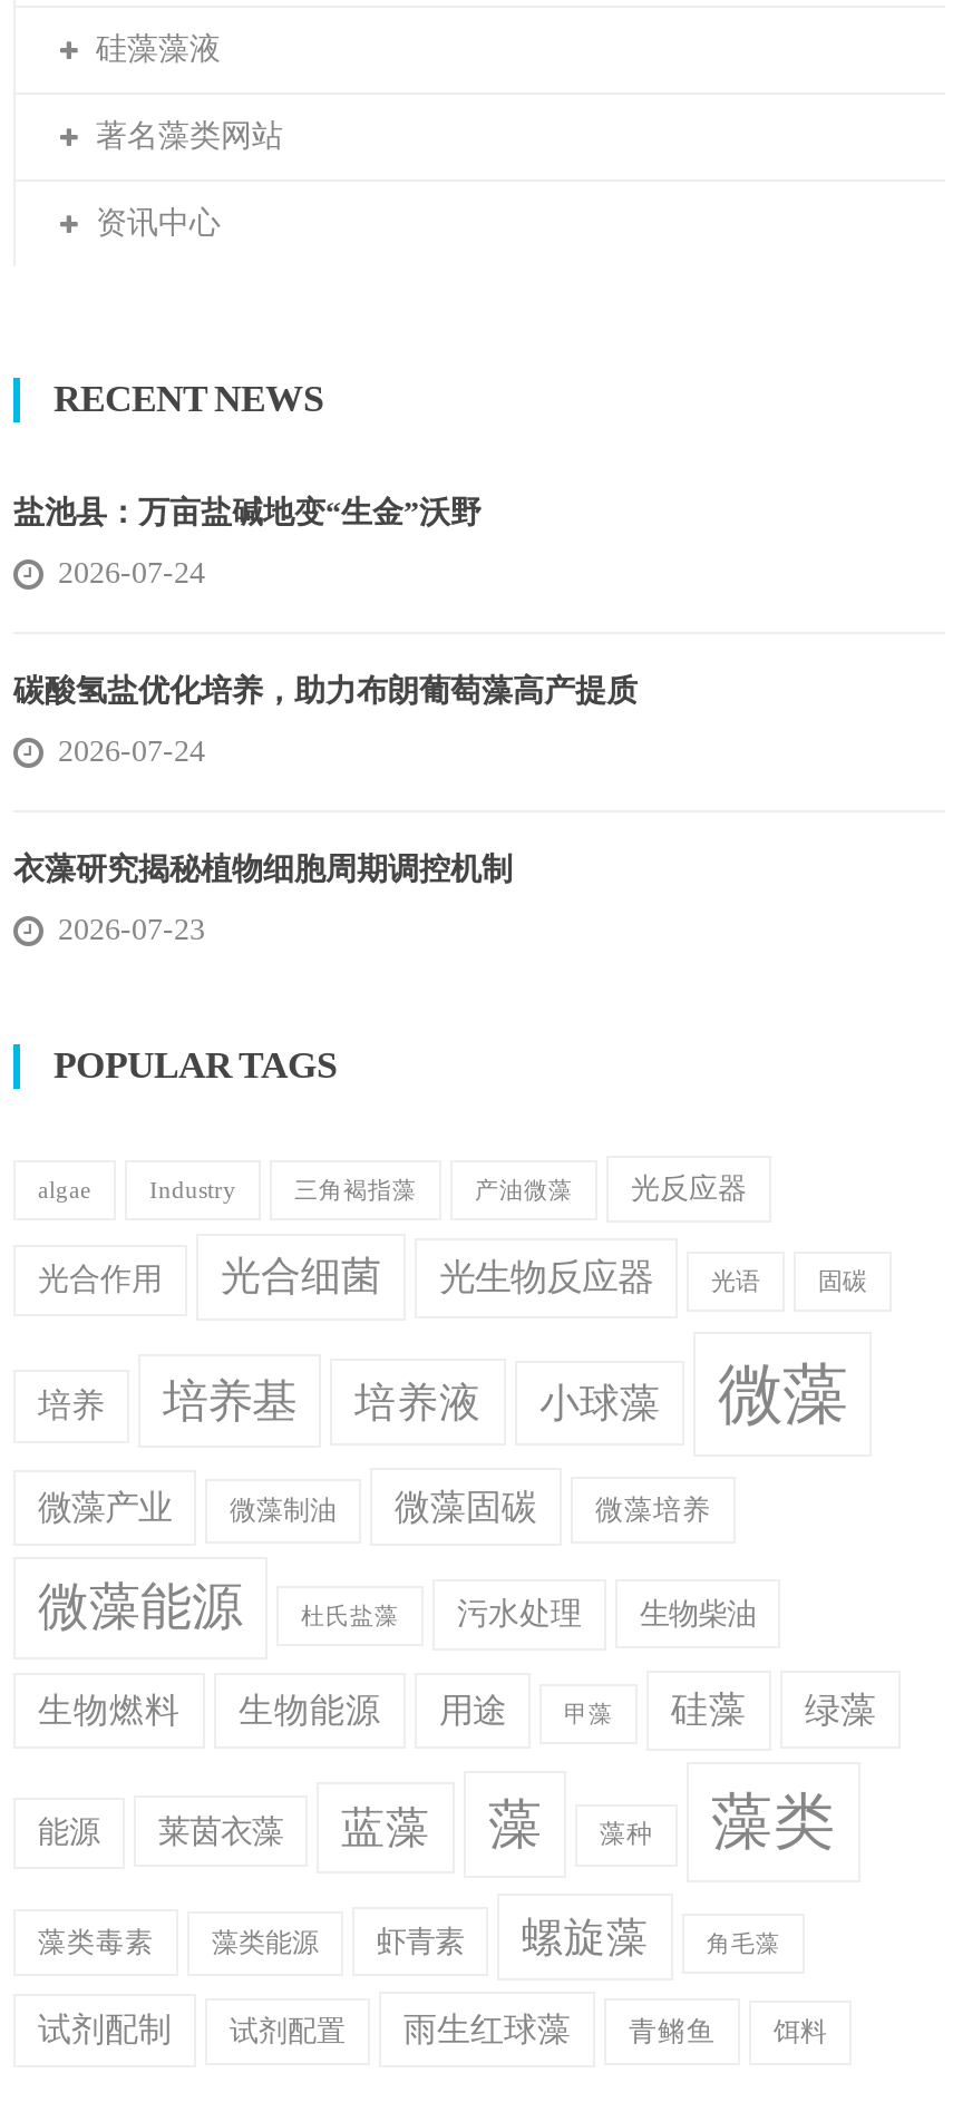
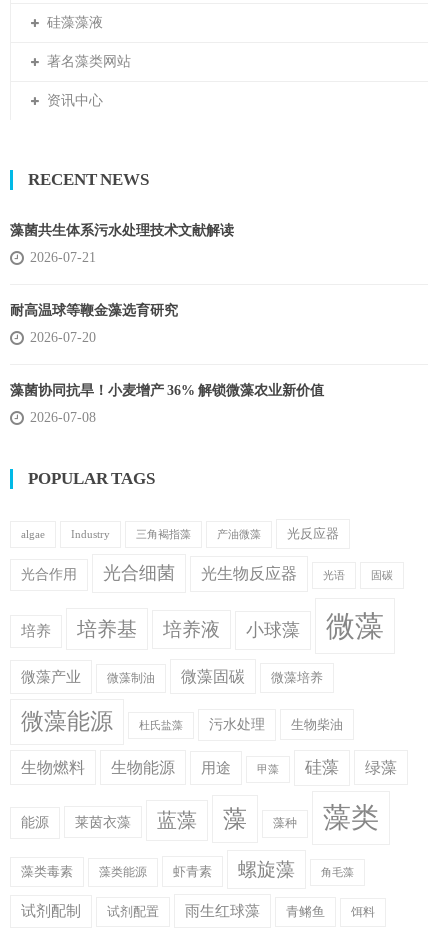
- 盐池县：万亩盐碱地变“生金”沃野
+ 藻菌共生体系污水处理技术文献解读

- 2026-07-24
+ 2026-07-21

- 碳酸氢盐优化培养，助力布朗葡萄藻高产提质
+ 耐高温球等鞭金藻选育研究

- 2026-07-24
+ 2026-07-20

- 衣藻研究揭秘植物细胞周期调控机制
+ 藻菌协同抗旱！小麦增产 36% 解锁微藻农业新价值

- 2026-07-23
+ 2026-07-08
